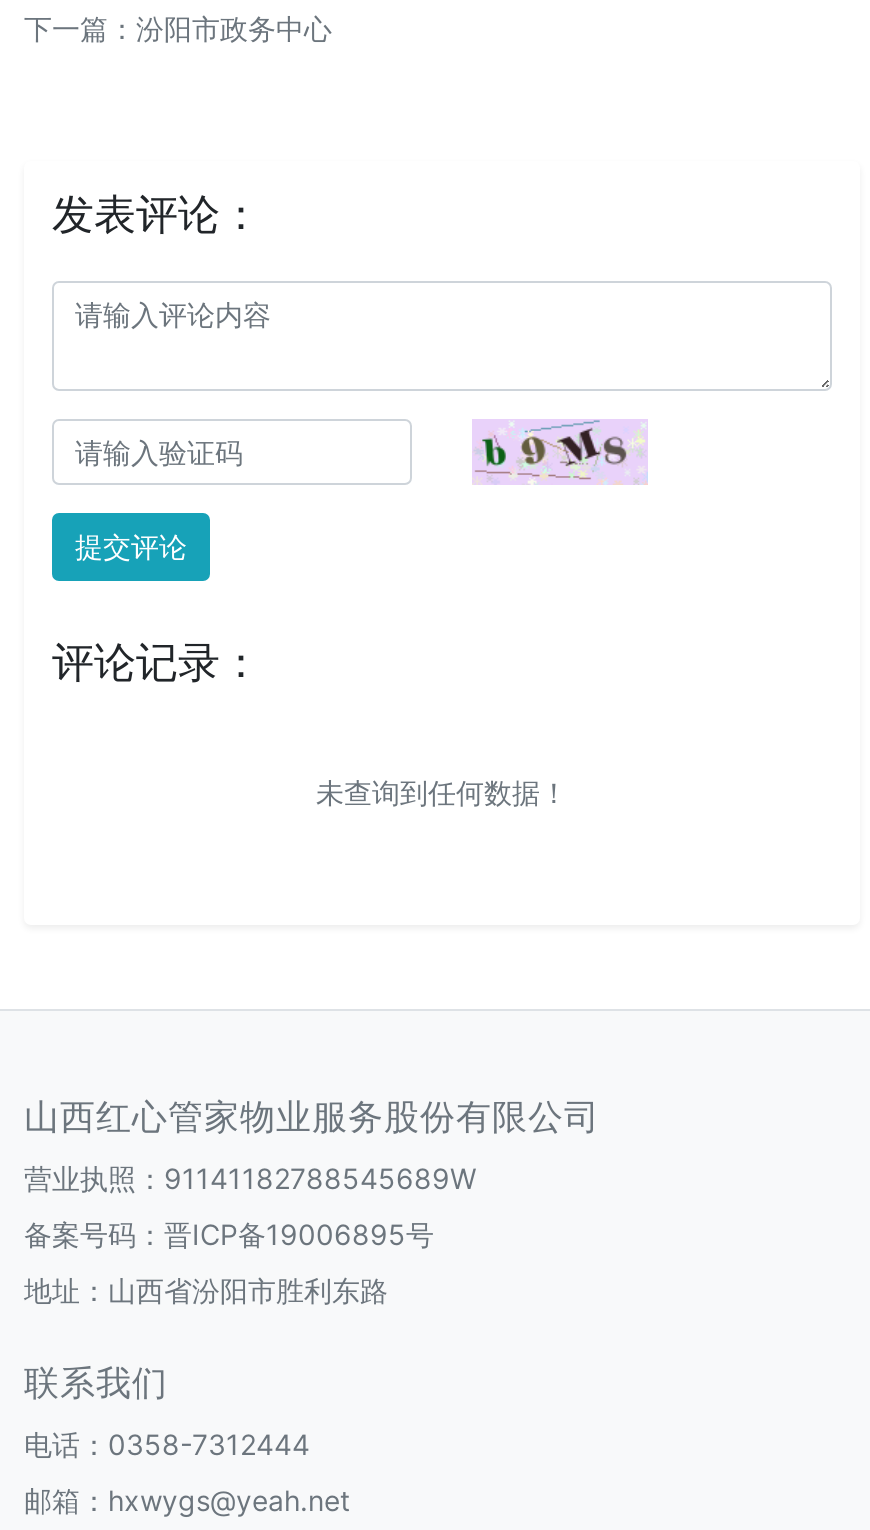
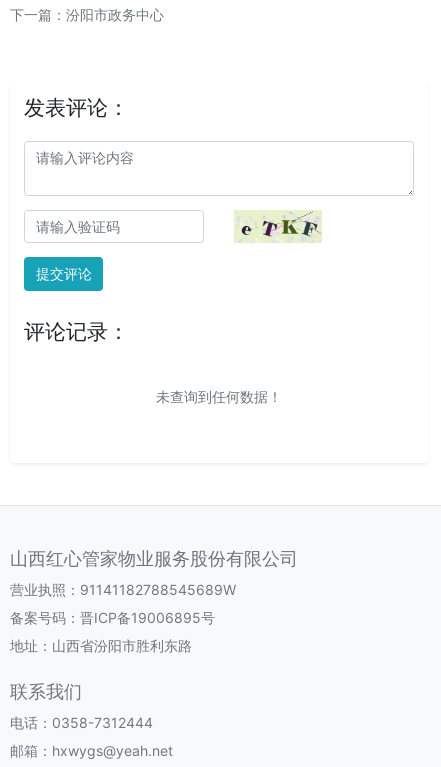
- [image]
+ [image]
